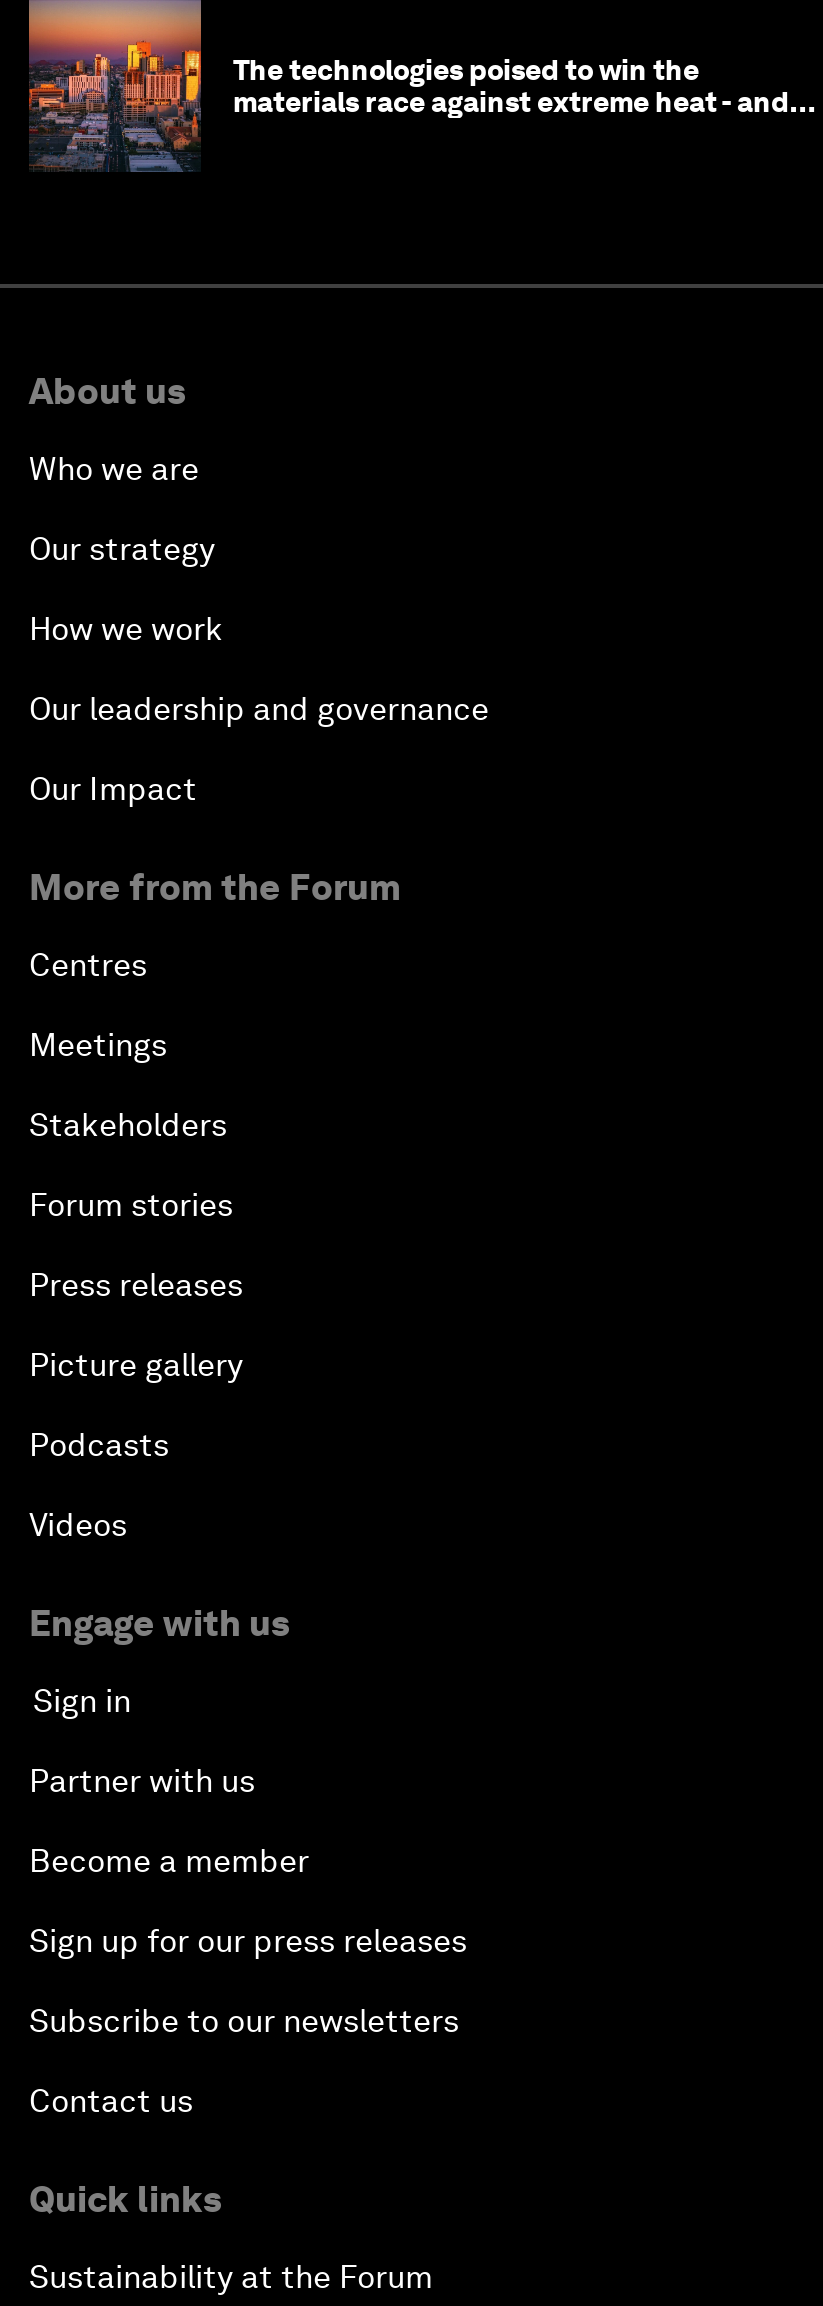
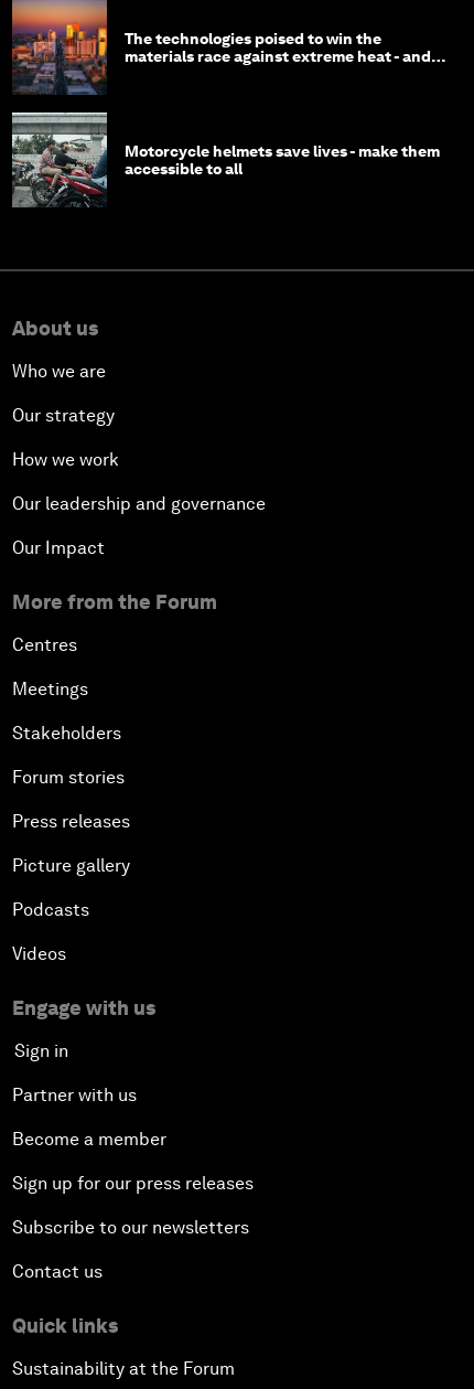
+ [image]
+ Motorcycle helmets save lives - make them
+ accessible to all
